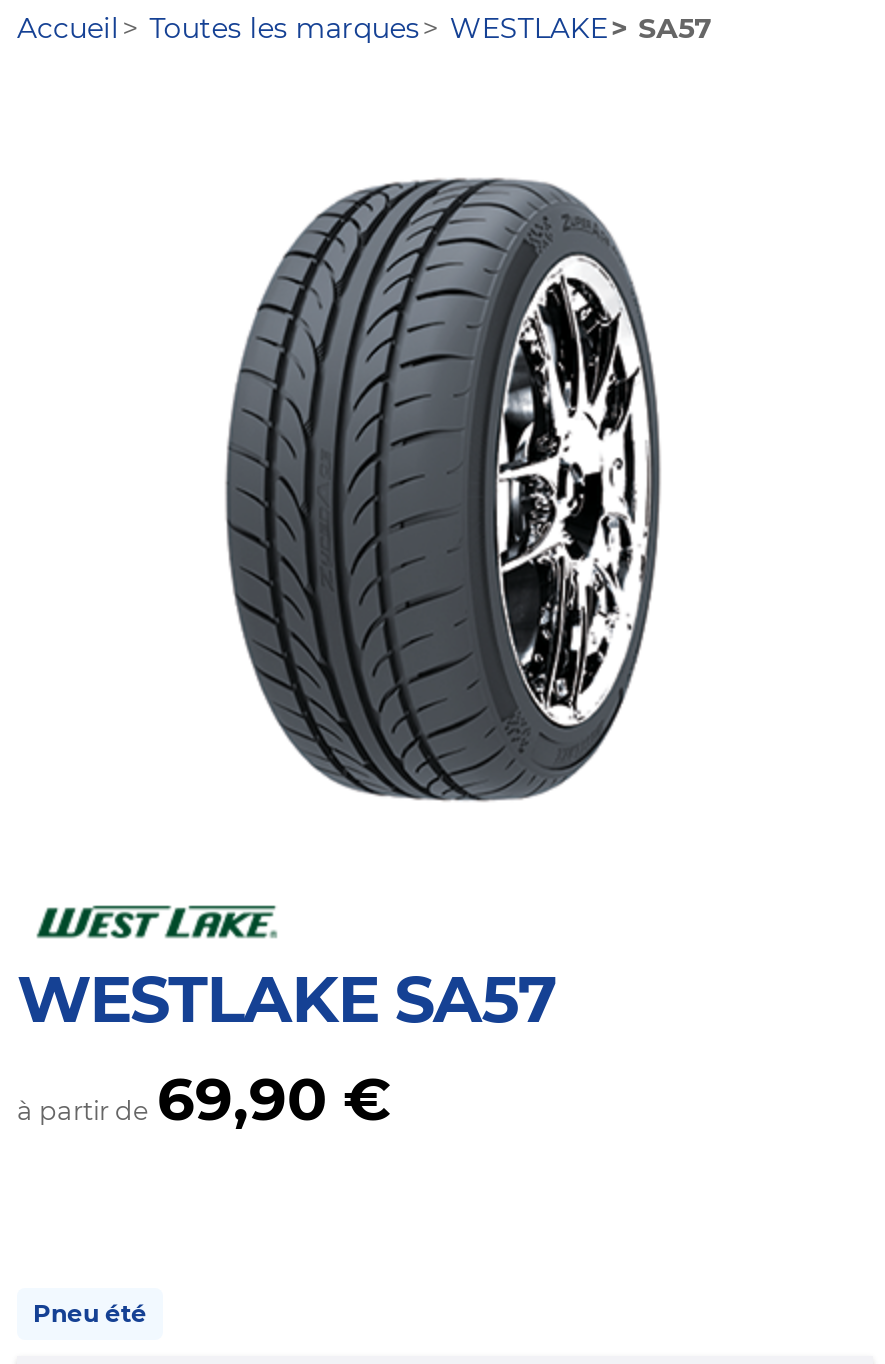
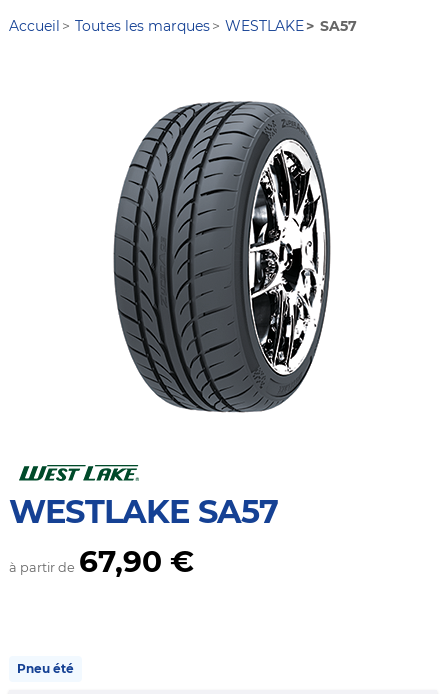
- à partir de 69,90 €
+ à partir de 67,90 €
